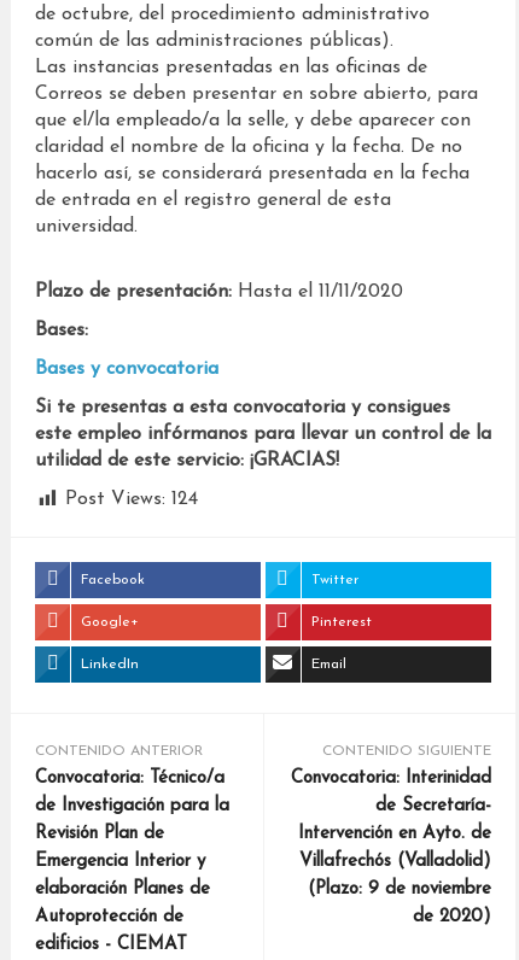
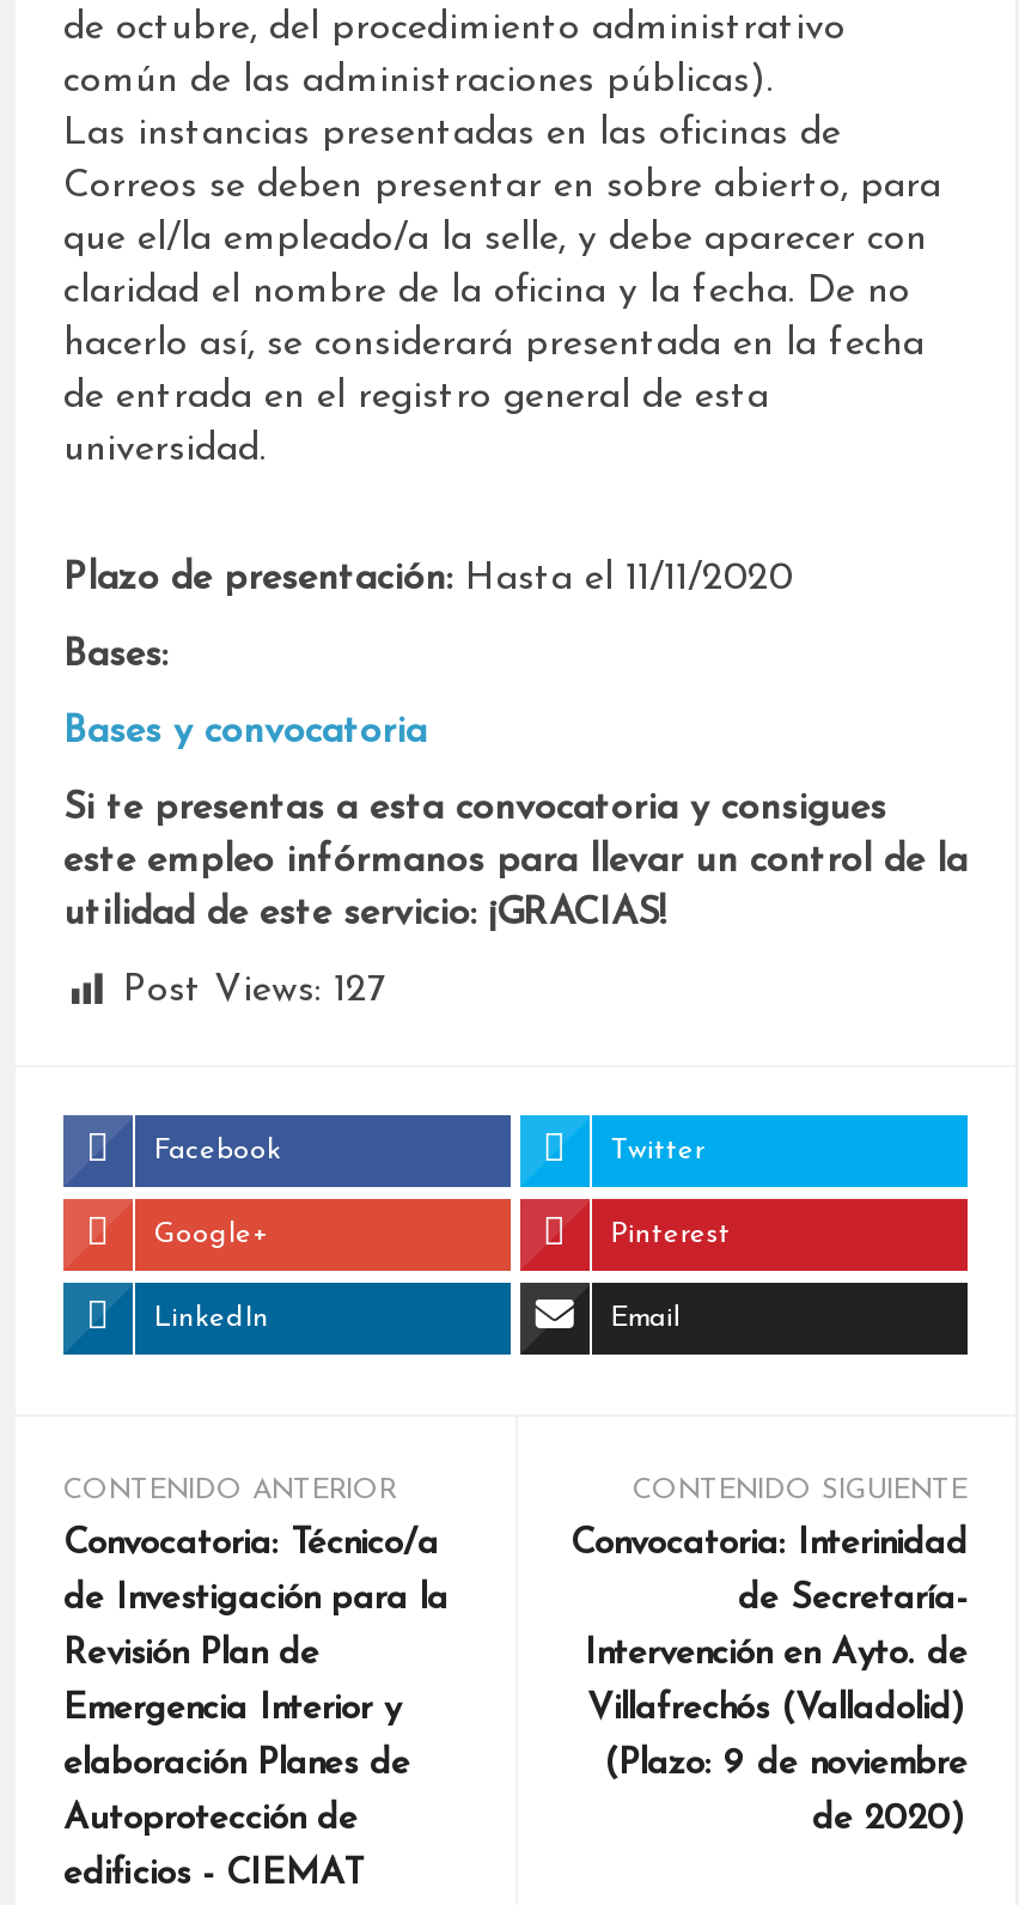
- Post Views: 124
+ Post Views: 127
